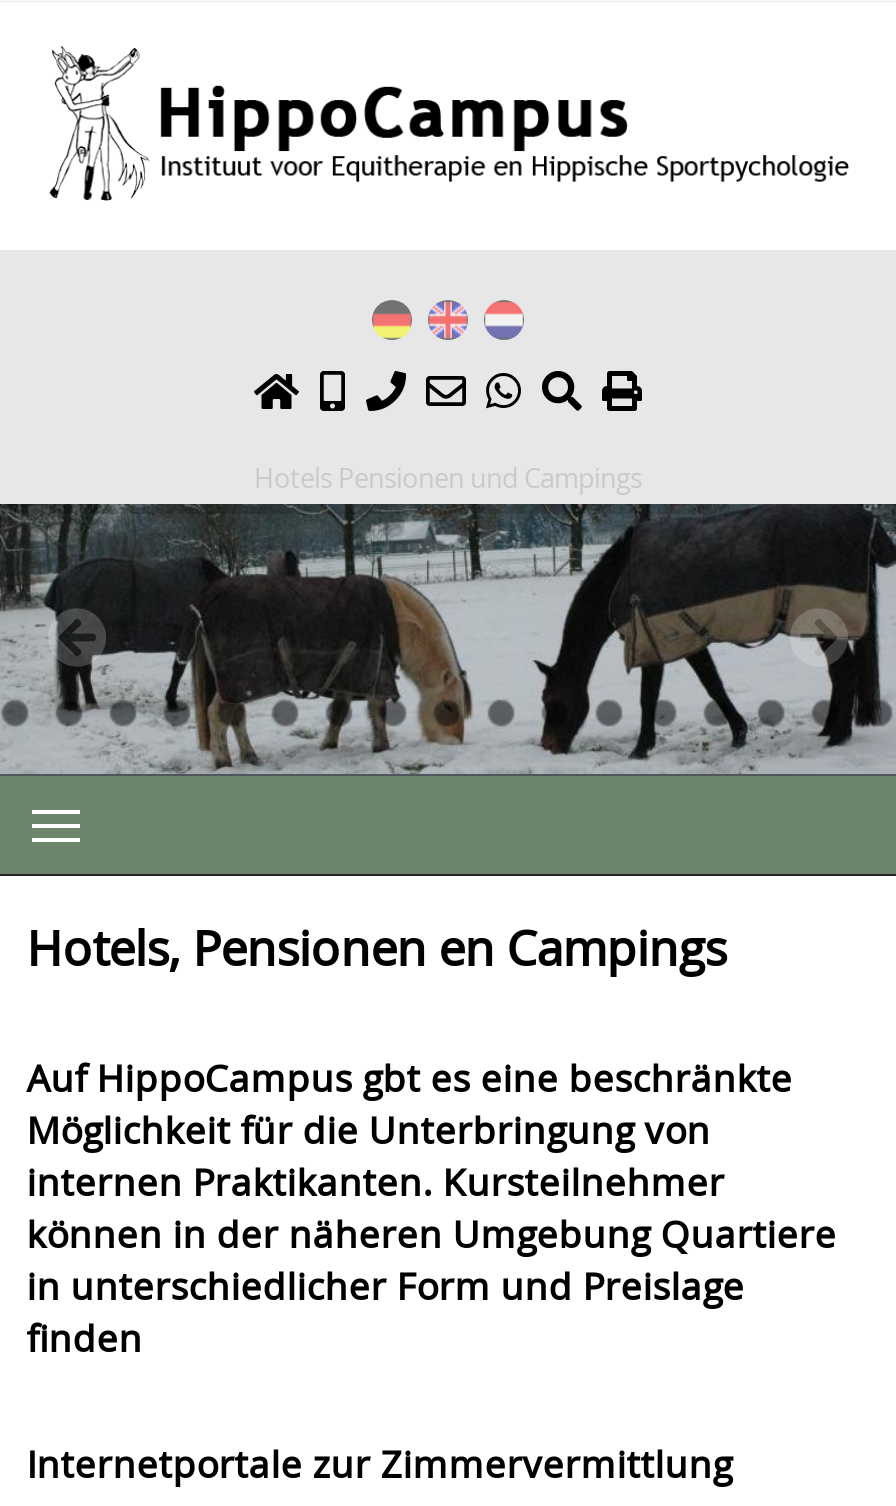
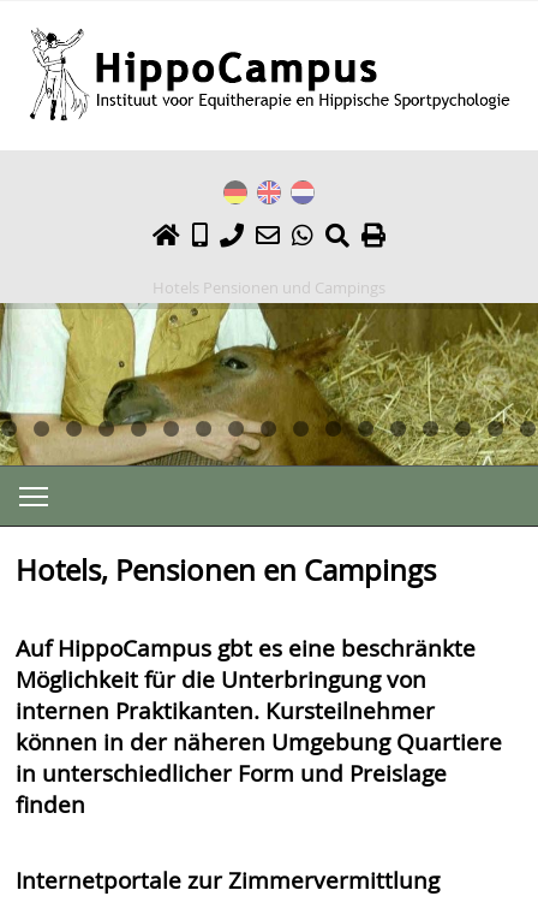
- [image]
+ [image]
